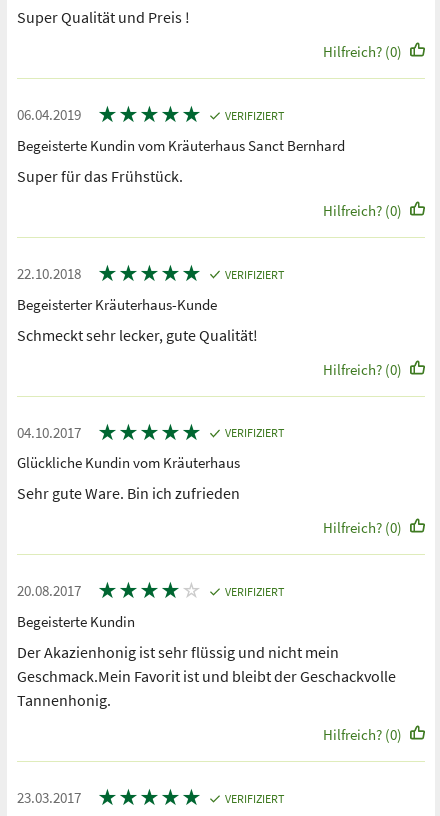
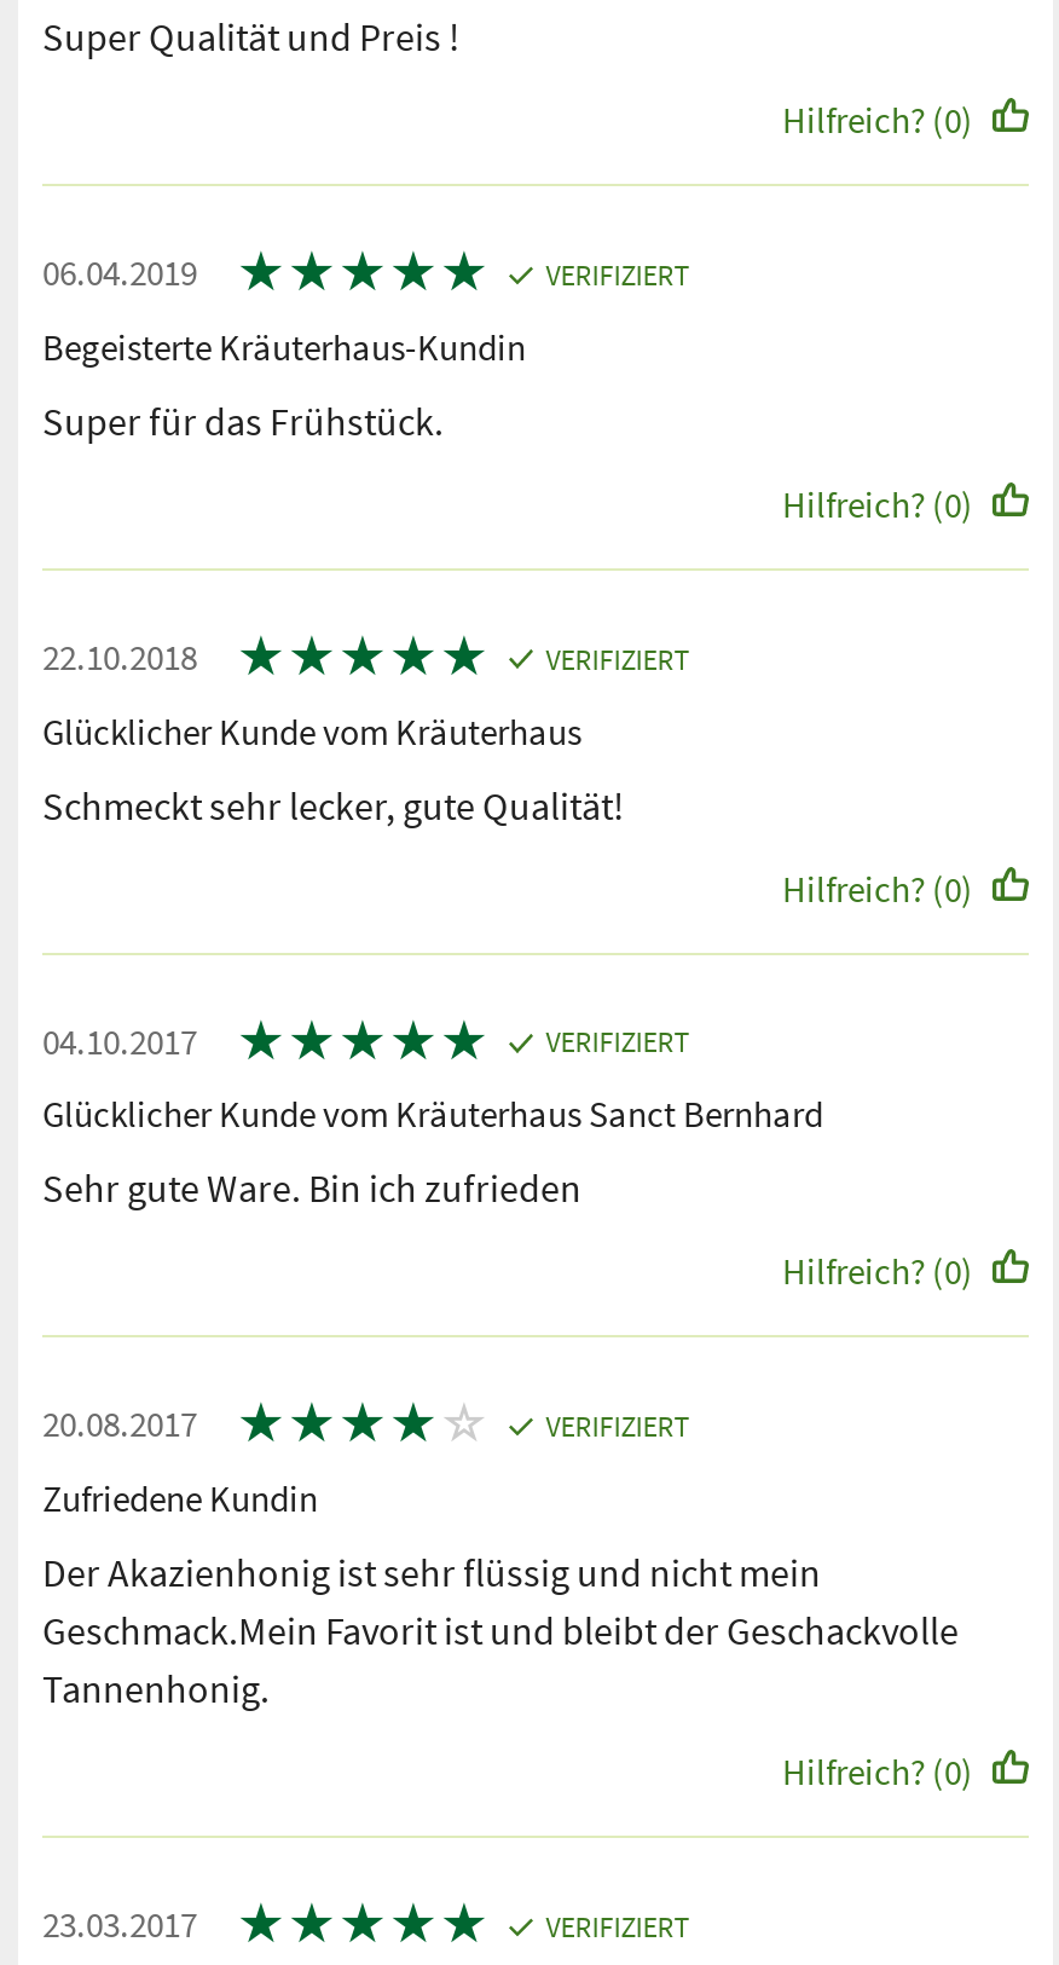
- Begeisterte Kundin vom Kräuterhaus Sanct Bernhard
+ Begeisterte Kräuterhaus-Kundin

- Begeisterter Kräuterhaus-Kunde
+ Glücklicher Kunde vom Kräuterhaus

- Glückliche Kundin vom Kräuterhaus
+ Glücklicher Kunde vom Kräuterhaus Sanct Bernhard

- Begeisterte Kundin
+ Zufriedene Kundin
